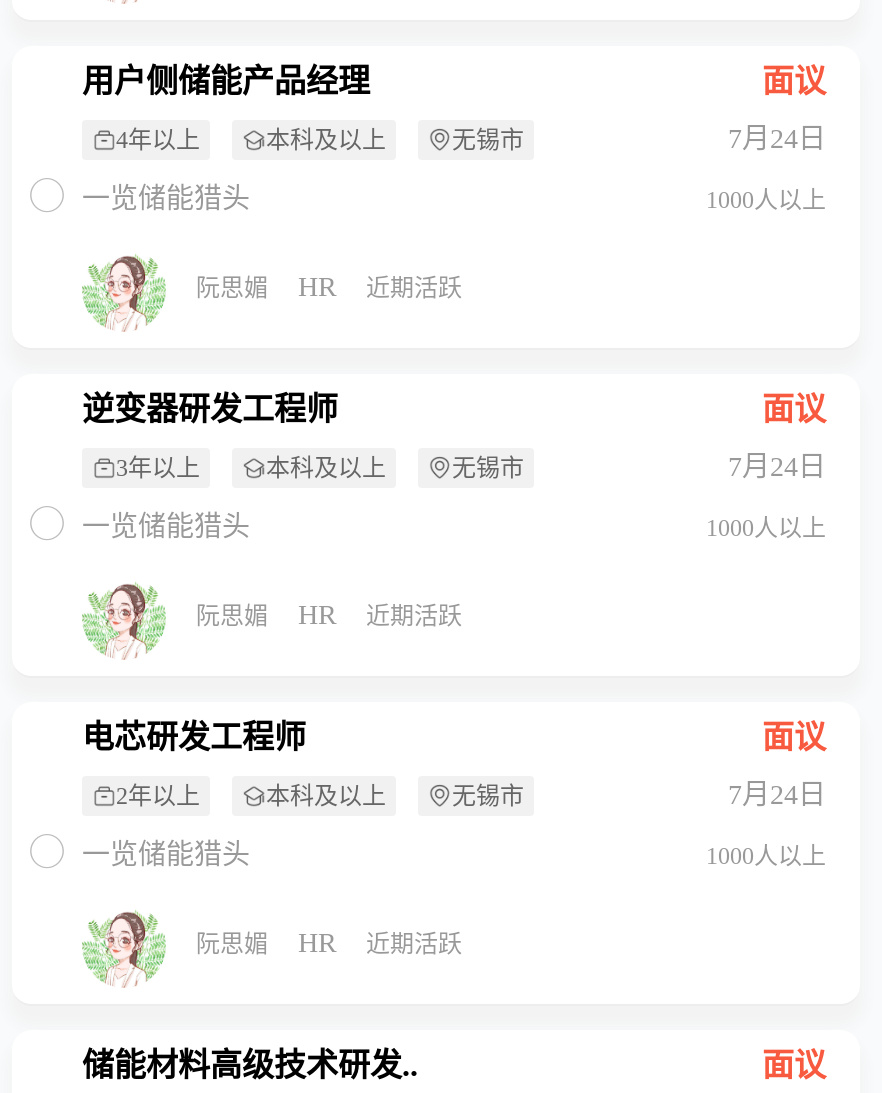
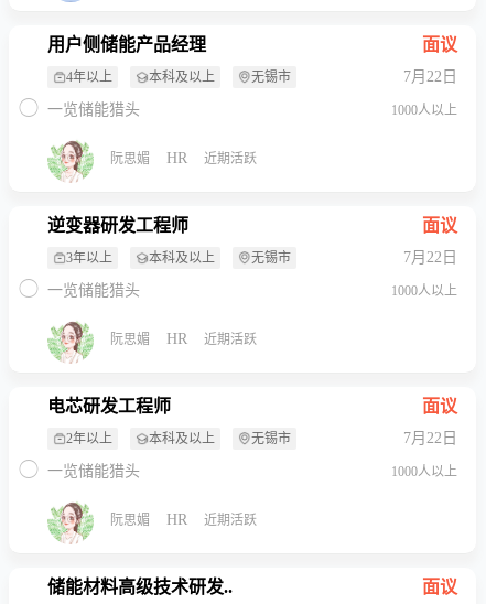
- 7月24日
+ 7月22日

- 7月24日
+ 7月22日

- 7月24日
+ 7月22日
